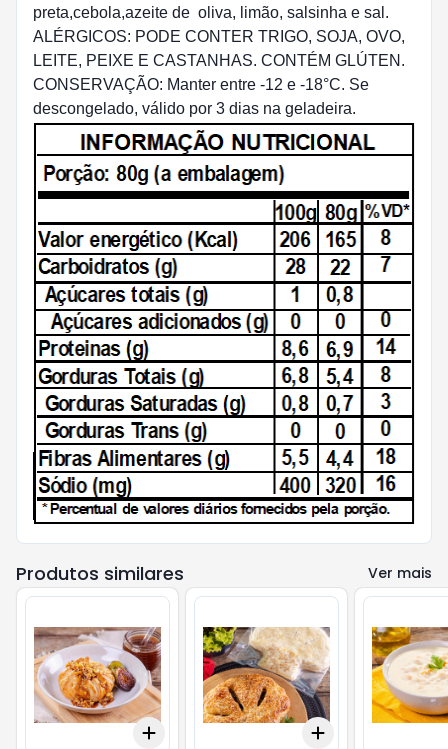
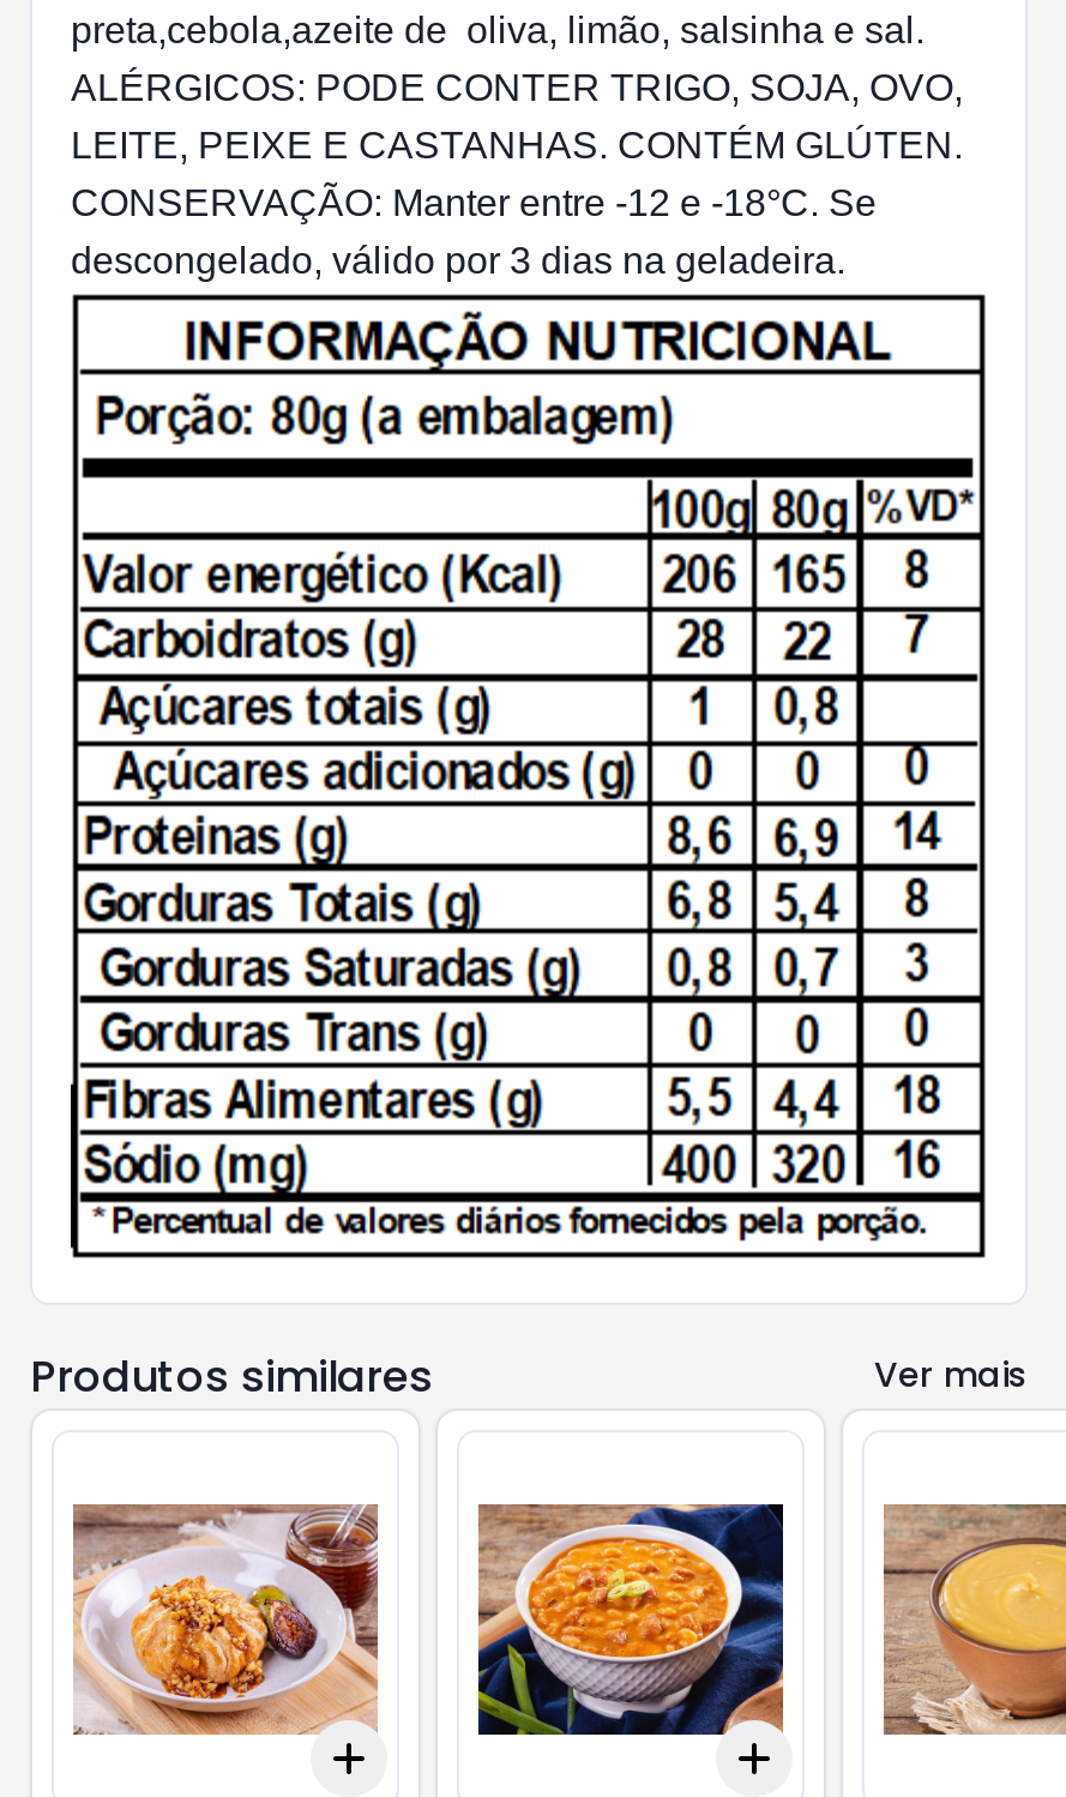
- [image]
+ [image]

- [image]
+ [image]
